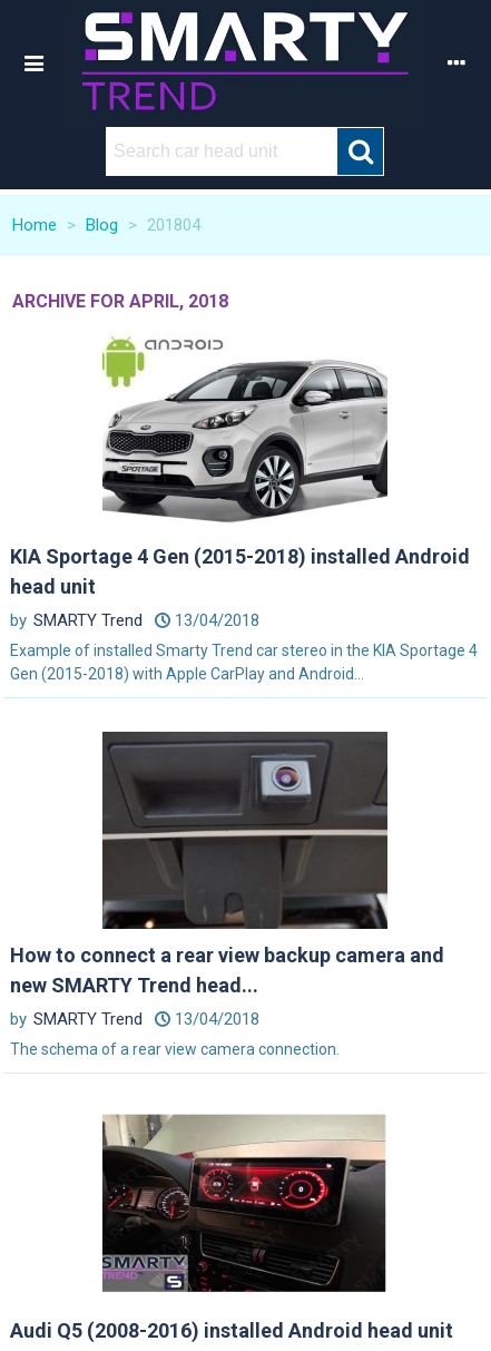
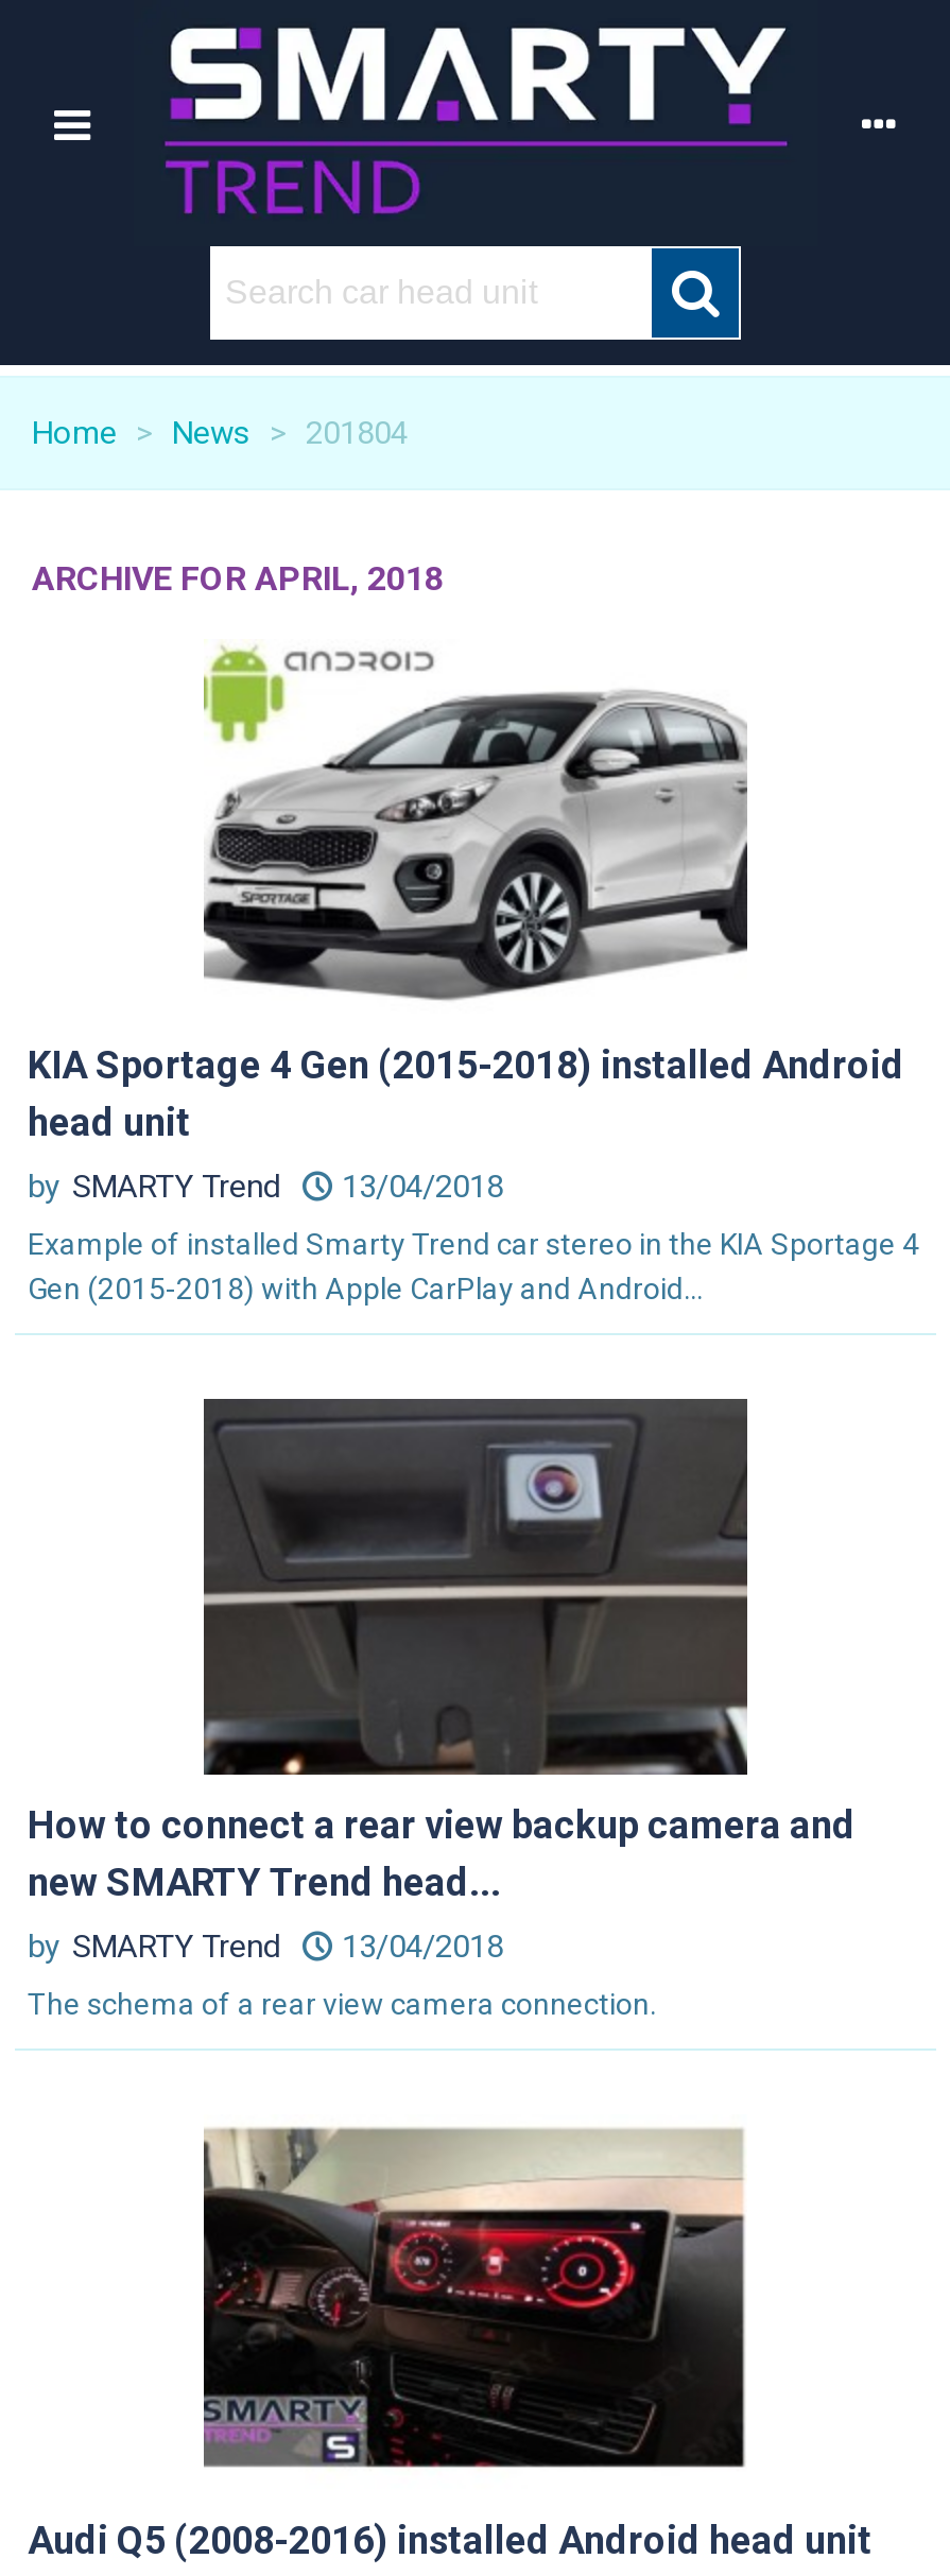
- Home > Blog > 201804
+ Home > News > 201804
